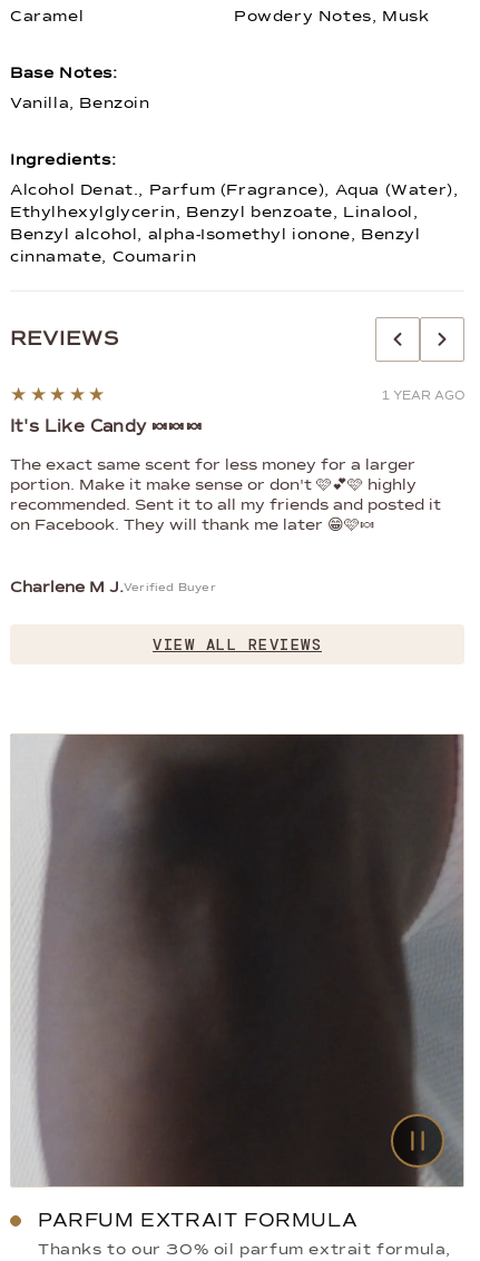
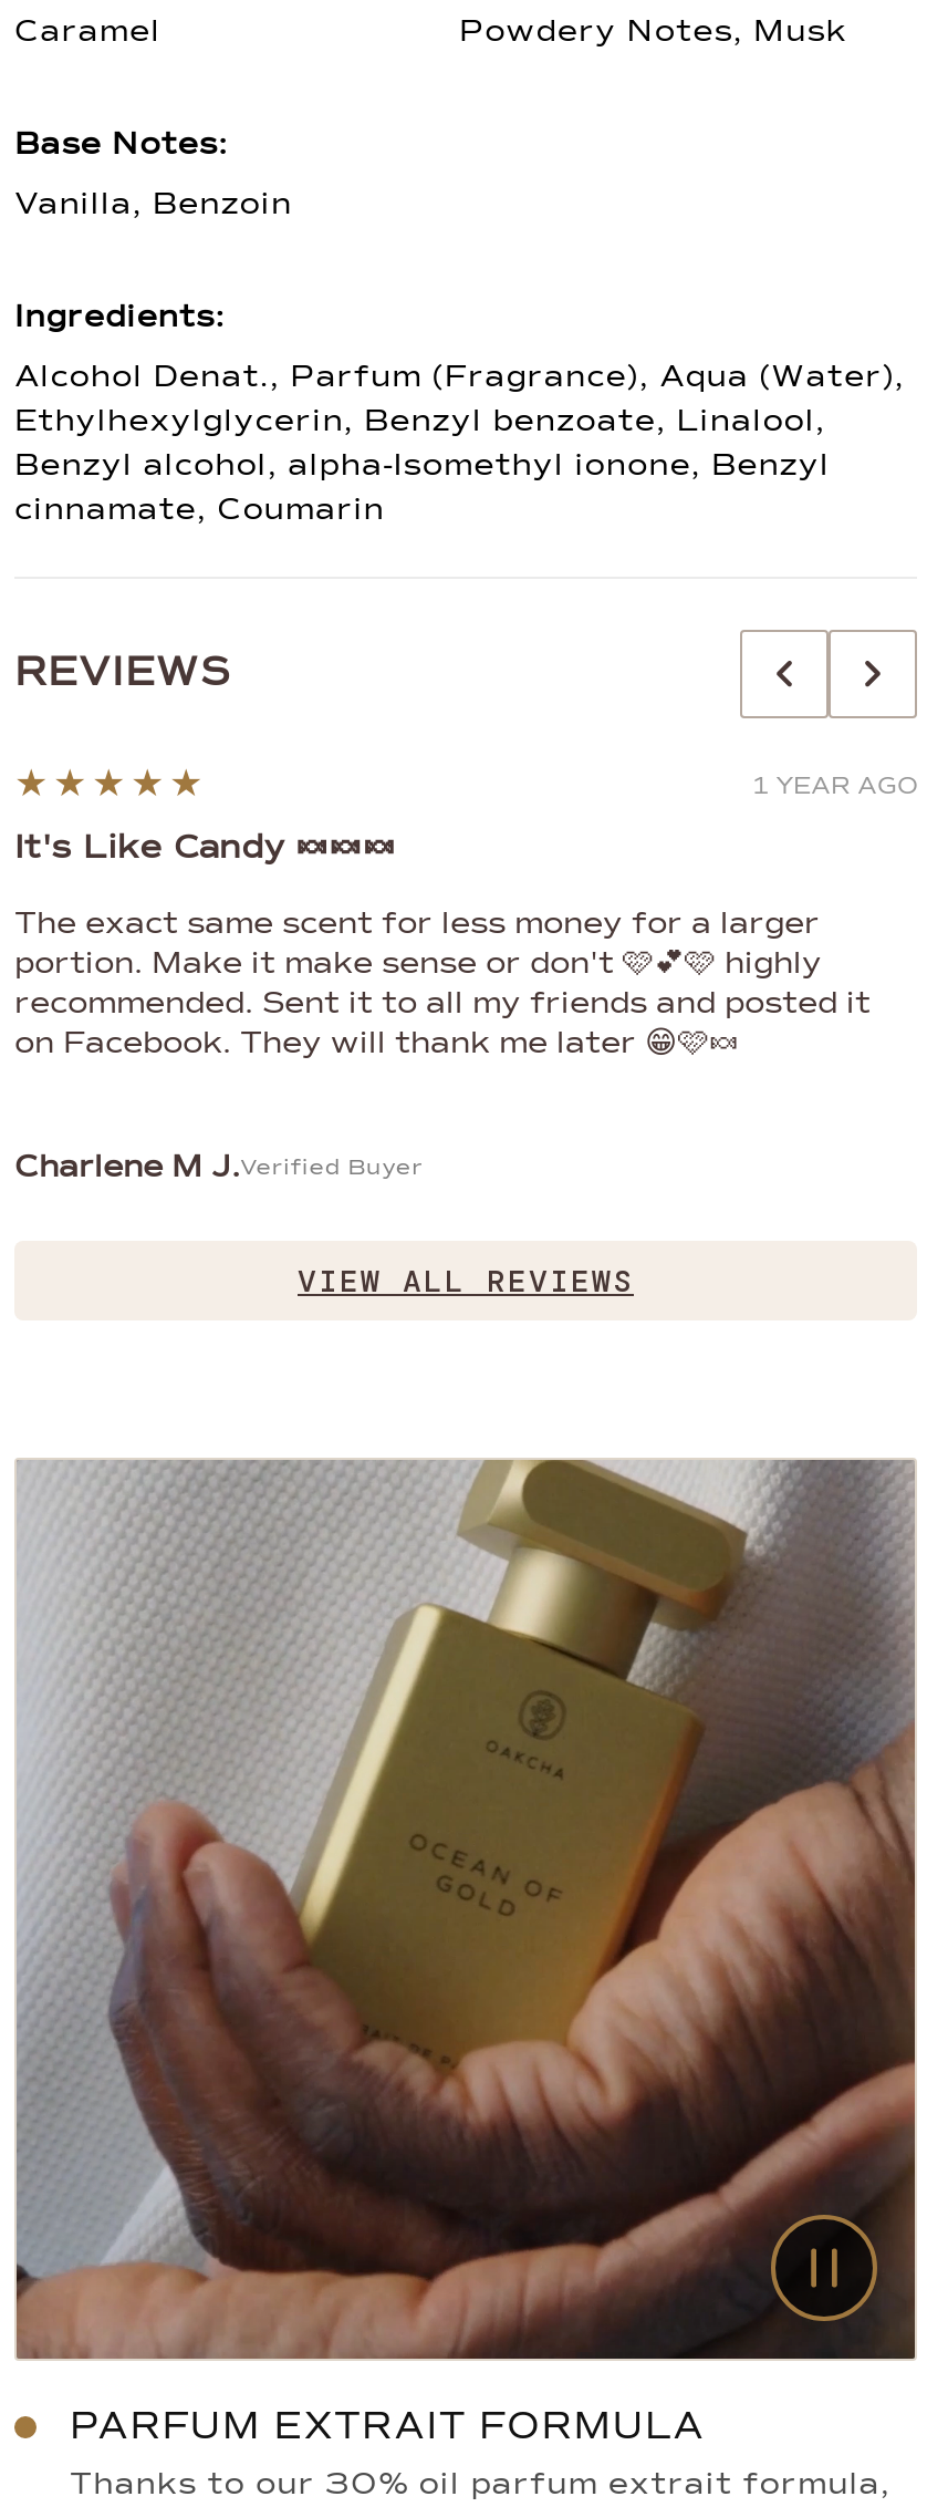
- [image]
+ [image]
